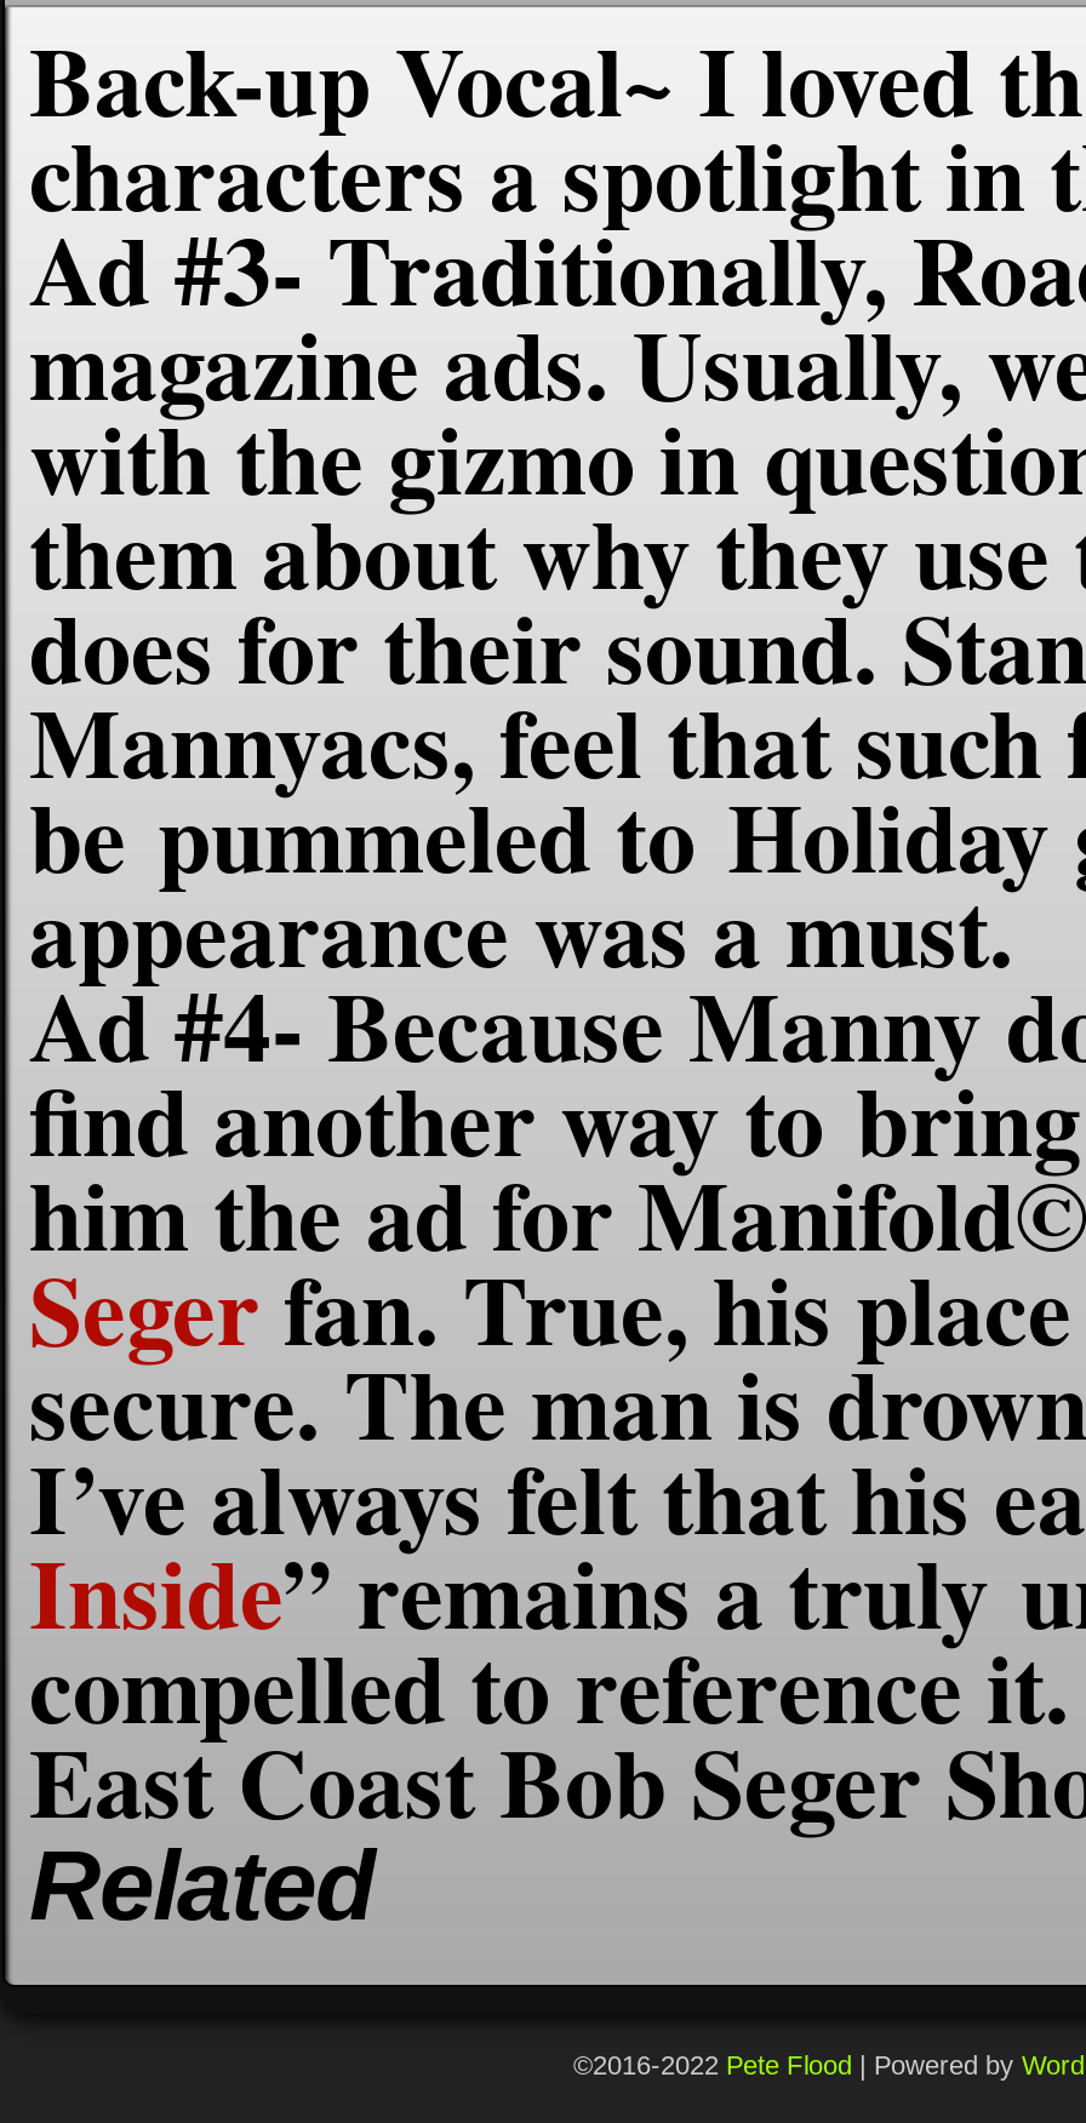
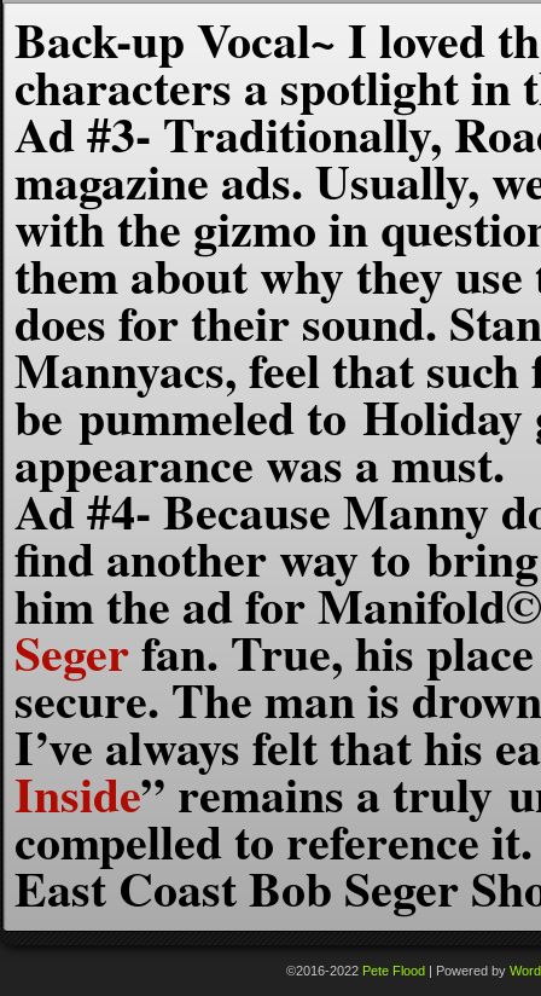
- Related
